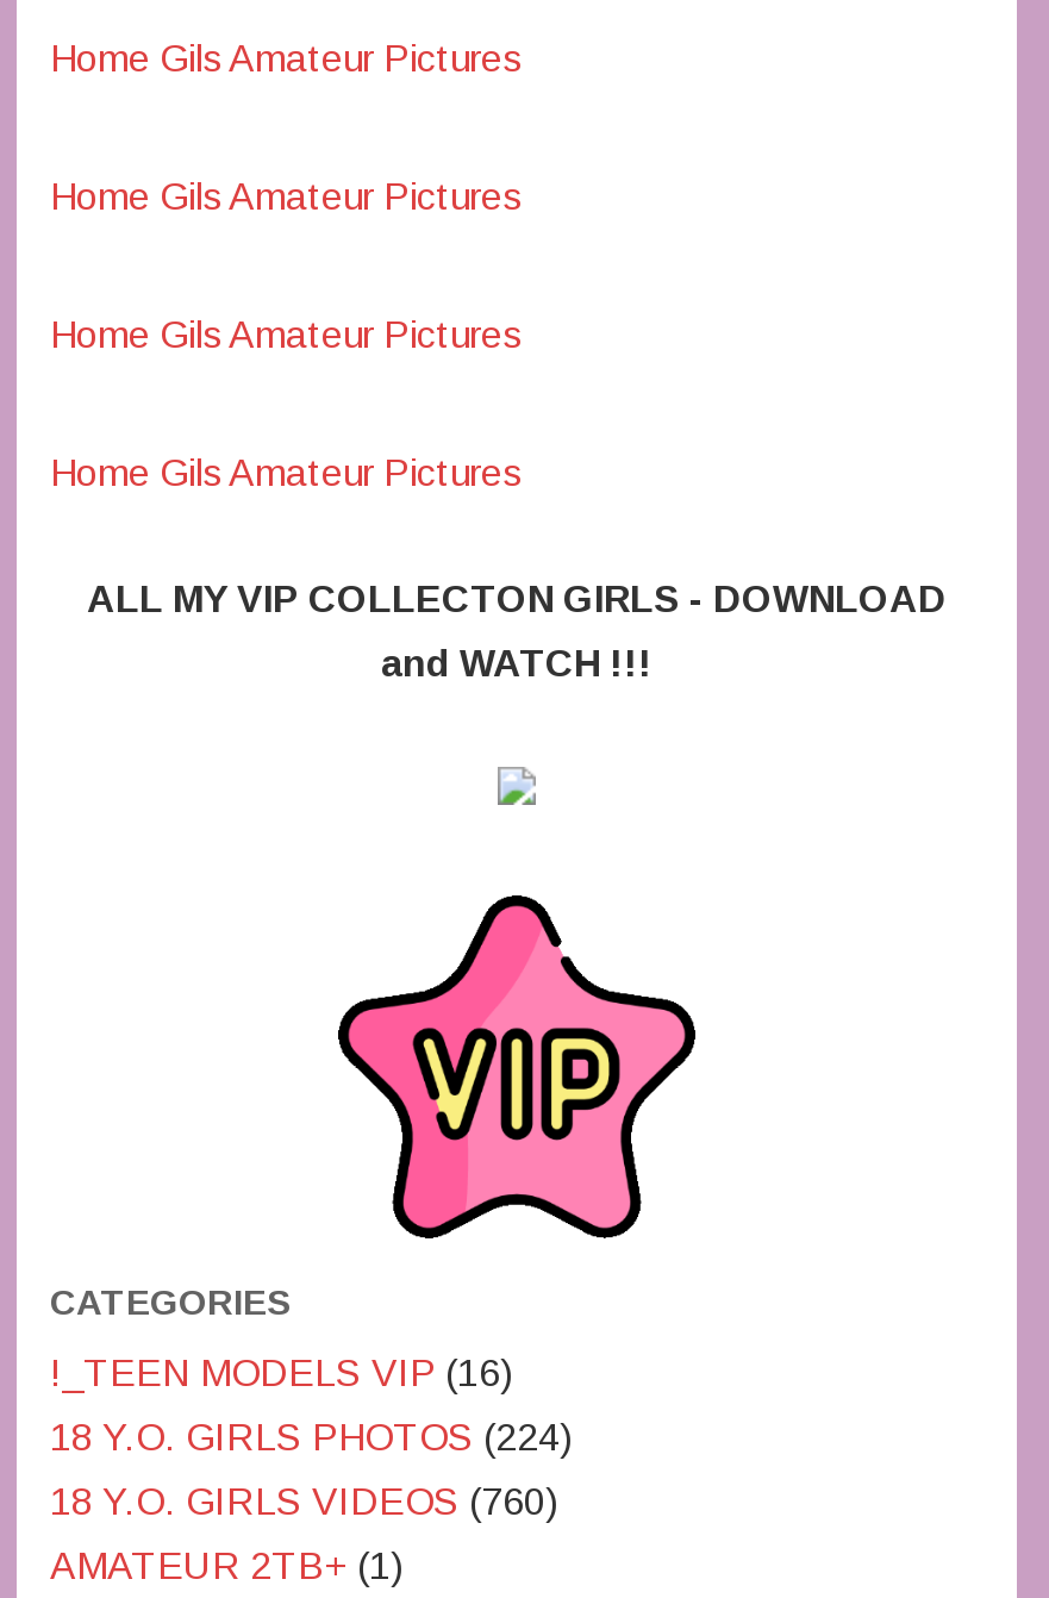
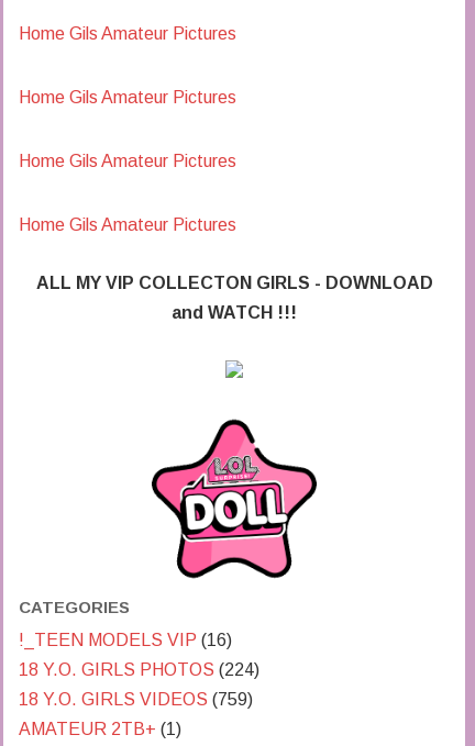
- [image]
+ [image]

- 18 Y.O. GIRLS VIDEOS (760)
+ 18 Y.O. GIRLS VIDEOS (759)
